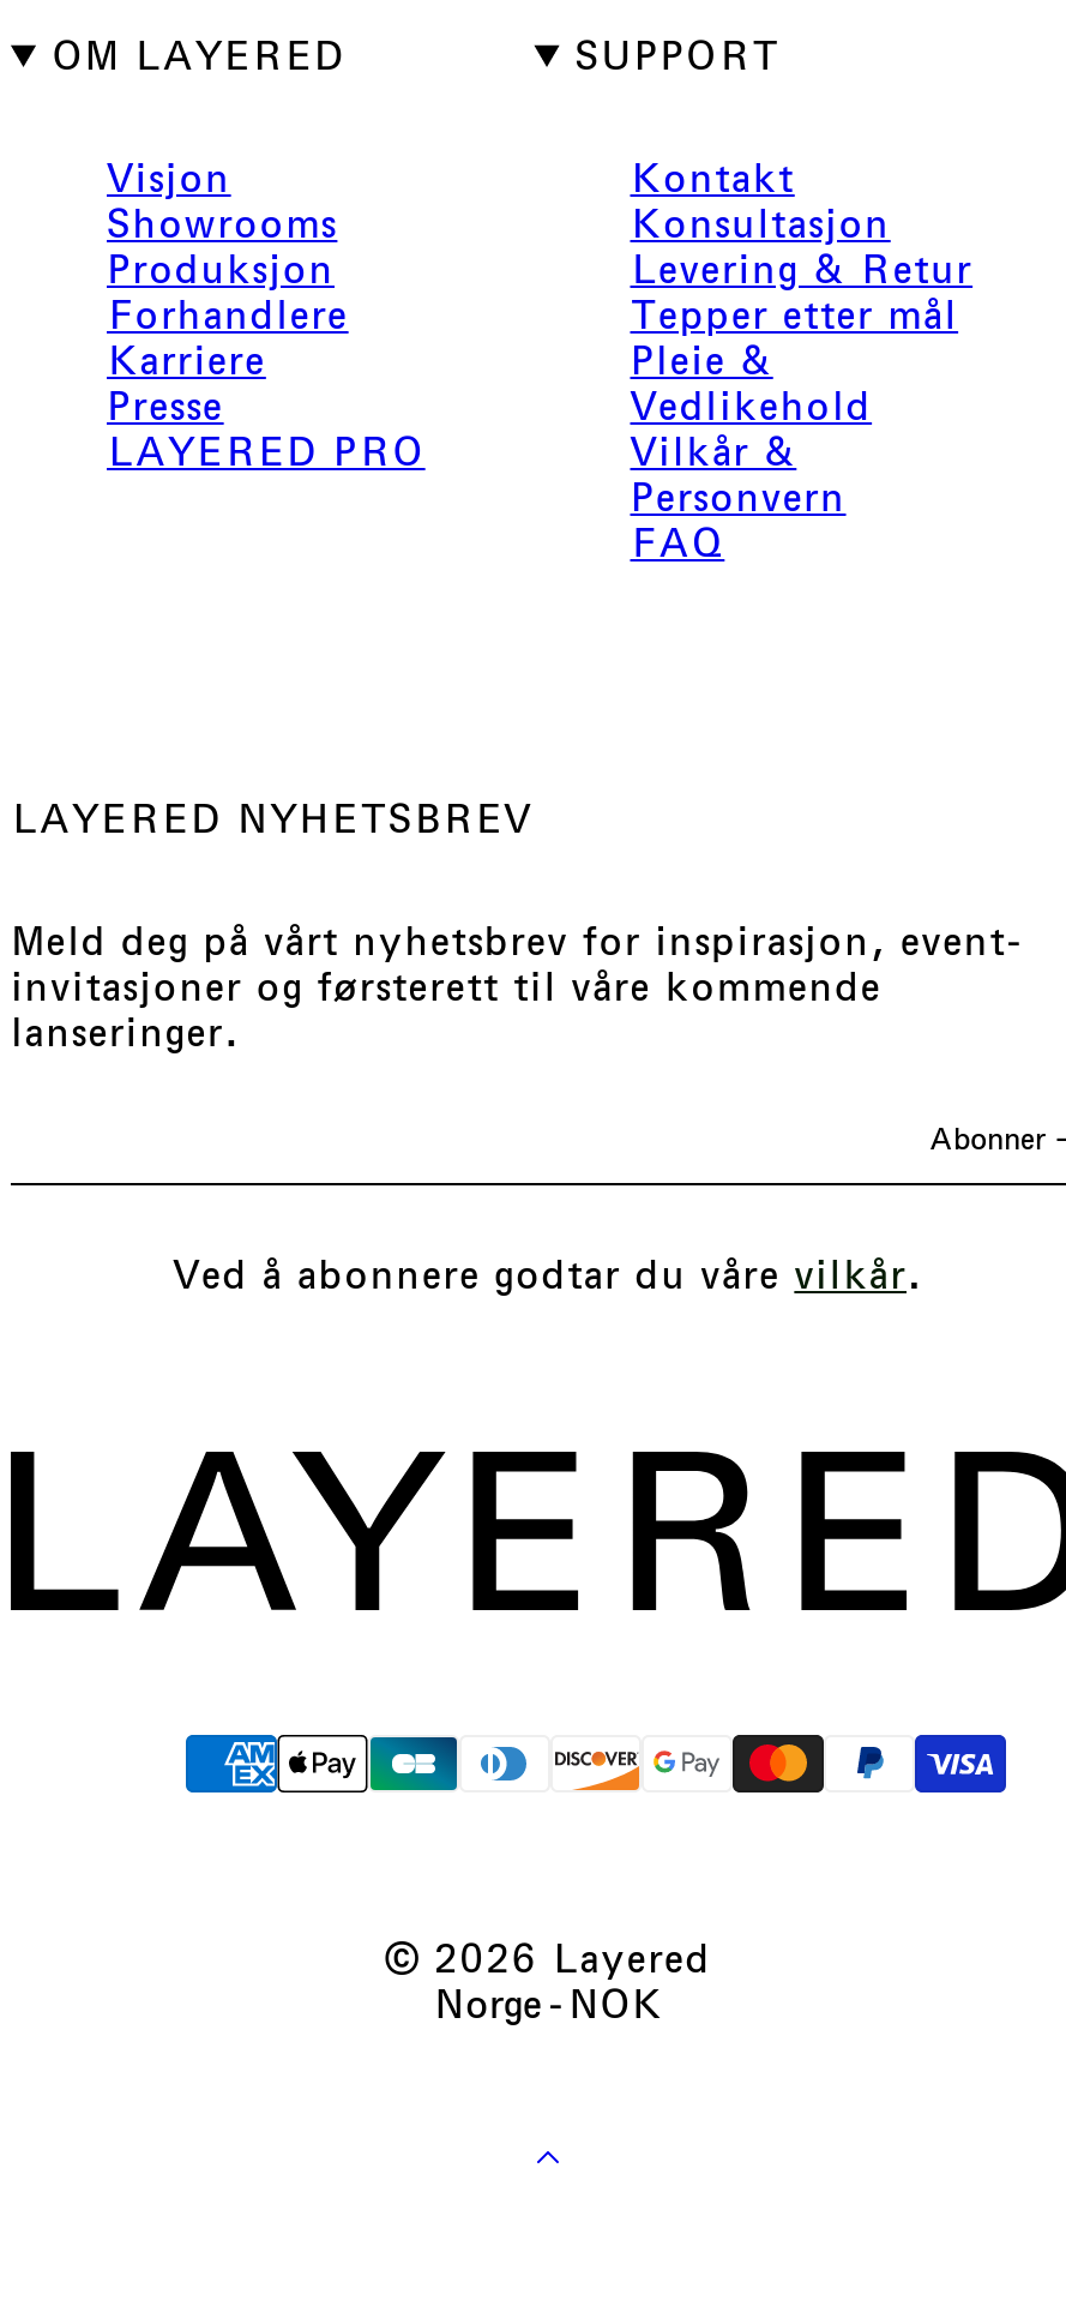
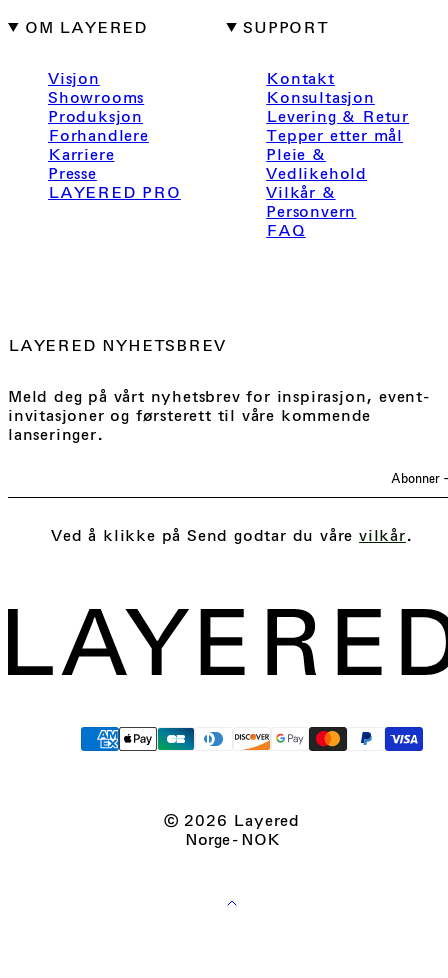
- Ved å abonnere godtar du våre vilkår.
+ Ved å klikke på Send godtar du våre vilkår.
